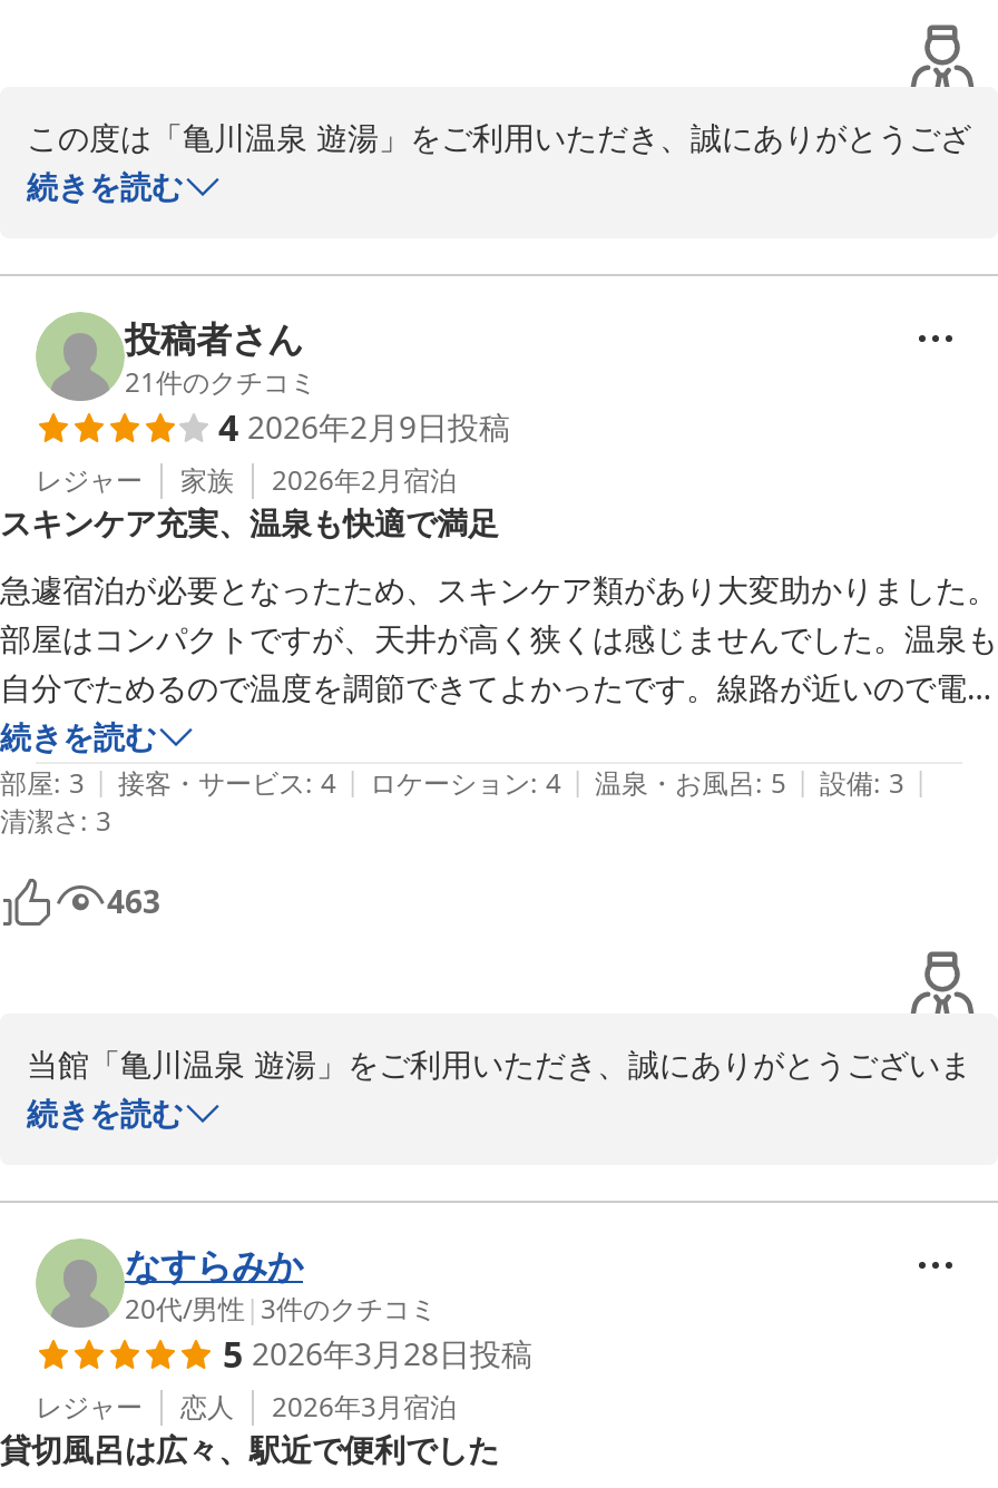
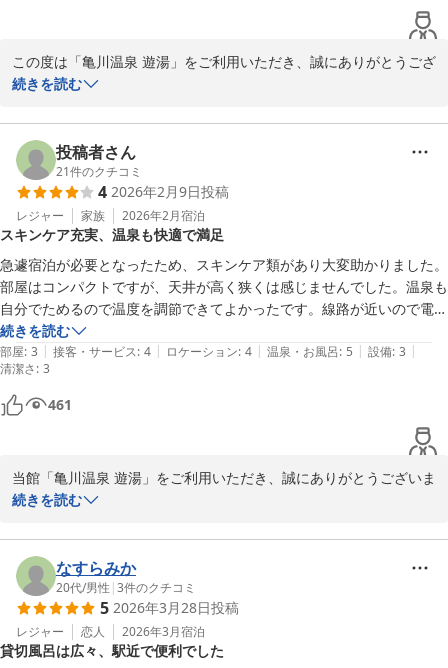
- 463
+ 461
